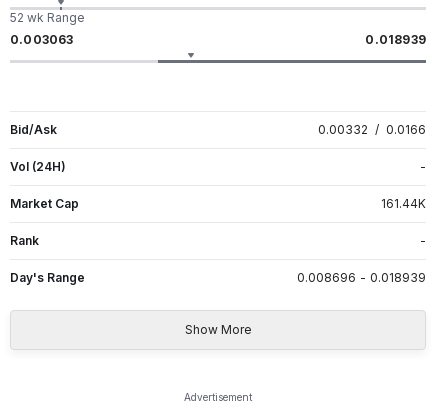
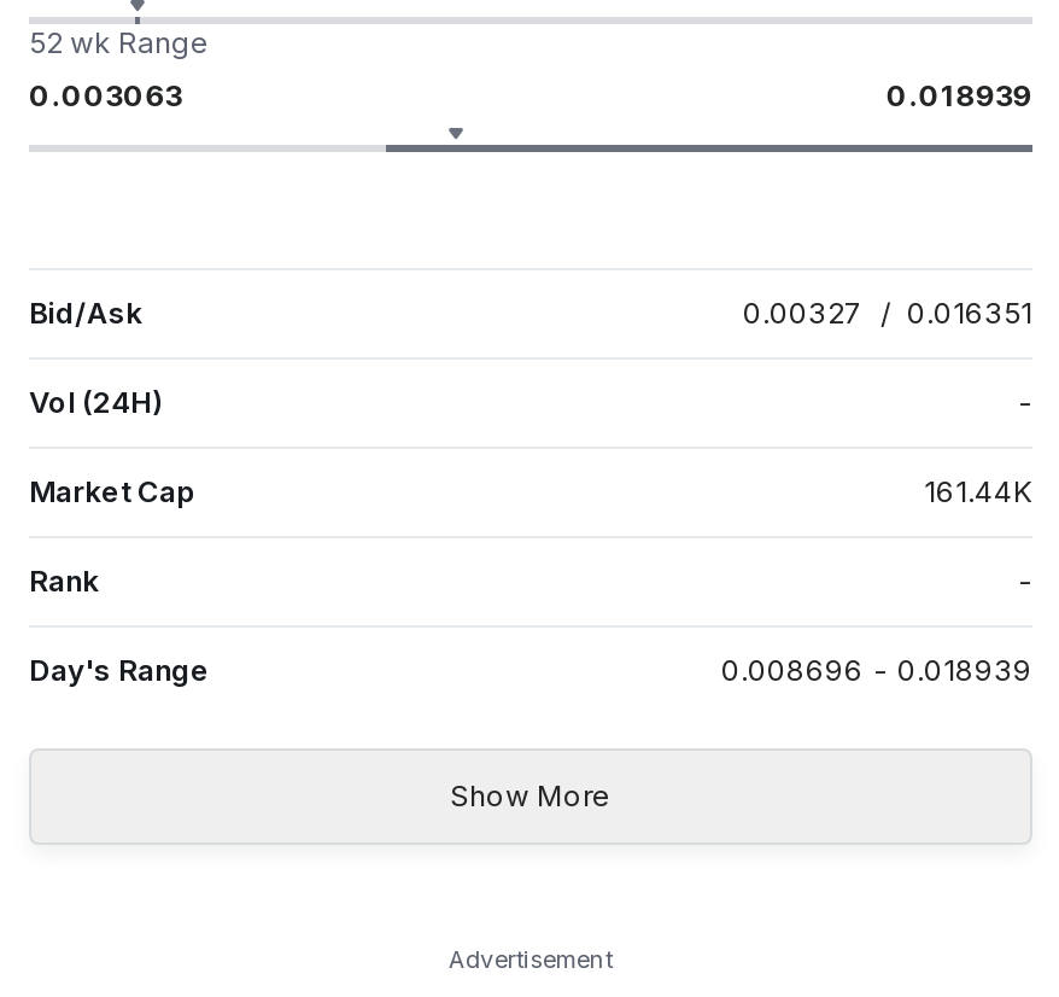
- 0.00332 / 0.0166
+ 0.00327 / 0.016351
